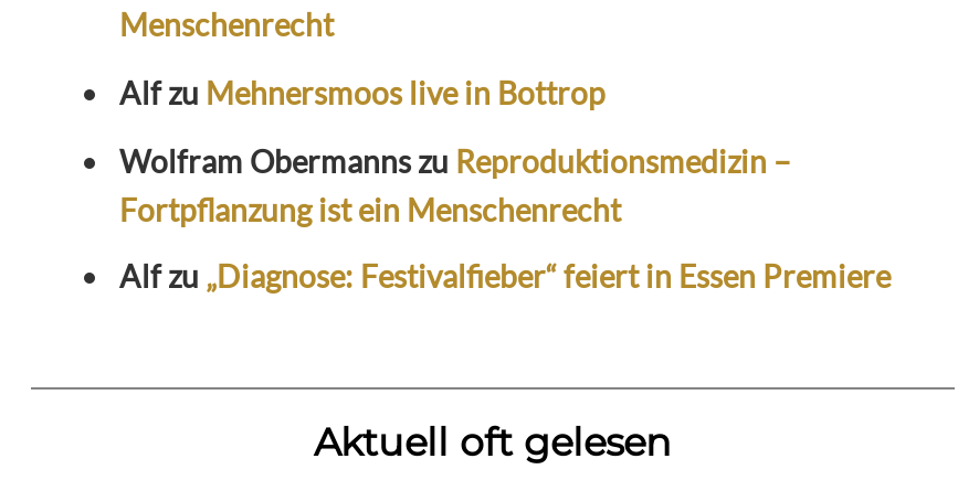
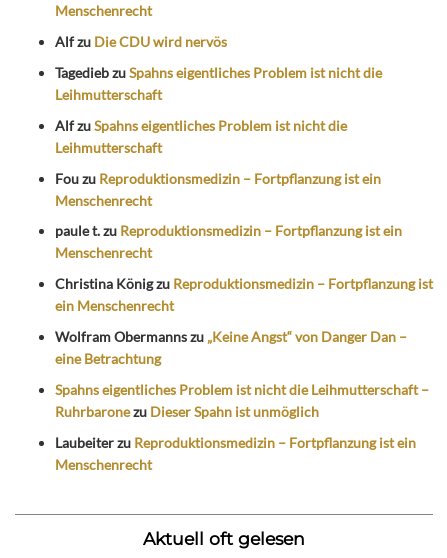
- Alf zu Mehnersmoos live in Bottrop
- Wolfram Obermanns zu Reproduktionsmedizin –
- Fortpflanzung ist ein Menschenrecht
- Alf zu „Diagnose: Festivalfieber“ feiert in Essen Premiere
+ Alf zu Die CDU wird nervös
+ Tagedieb zu Spahns eigentliches Problem ist nicht die
+ Leihmutterschaft
+ Alf zu Spahns eigentliches Problem ist nicht die
+ Leihmutterschaft
+ Fou zu Reproduktionsmedizin – Fortpflanzung ist ein
+ Menschenrecht
+ paule t. zu Reproduktionsmedizin – Fortpflanzung ist ein
+ Menschenrecht
+ Christina Königzu Reproduktionsmedizin – Fortpflanzung ist
+ ein Menschenrecht
+ Wolfram Obermanns zu „Keine Angst“ von Danger Dan –
+ eine Betrachtung
+ Spahns eigentliches Problem ist nicht die Leihmutterschaft –
+ Ruhrbarone zu Dieser Spahn ist unmöglich
+ Laubeiter zu Reproduktionsmedizin – Fortpflanzung ist ein
+ Menschenrecht
